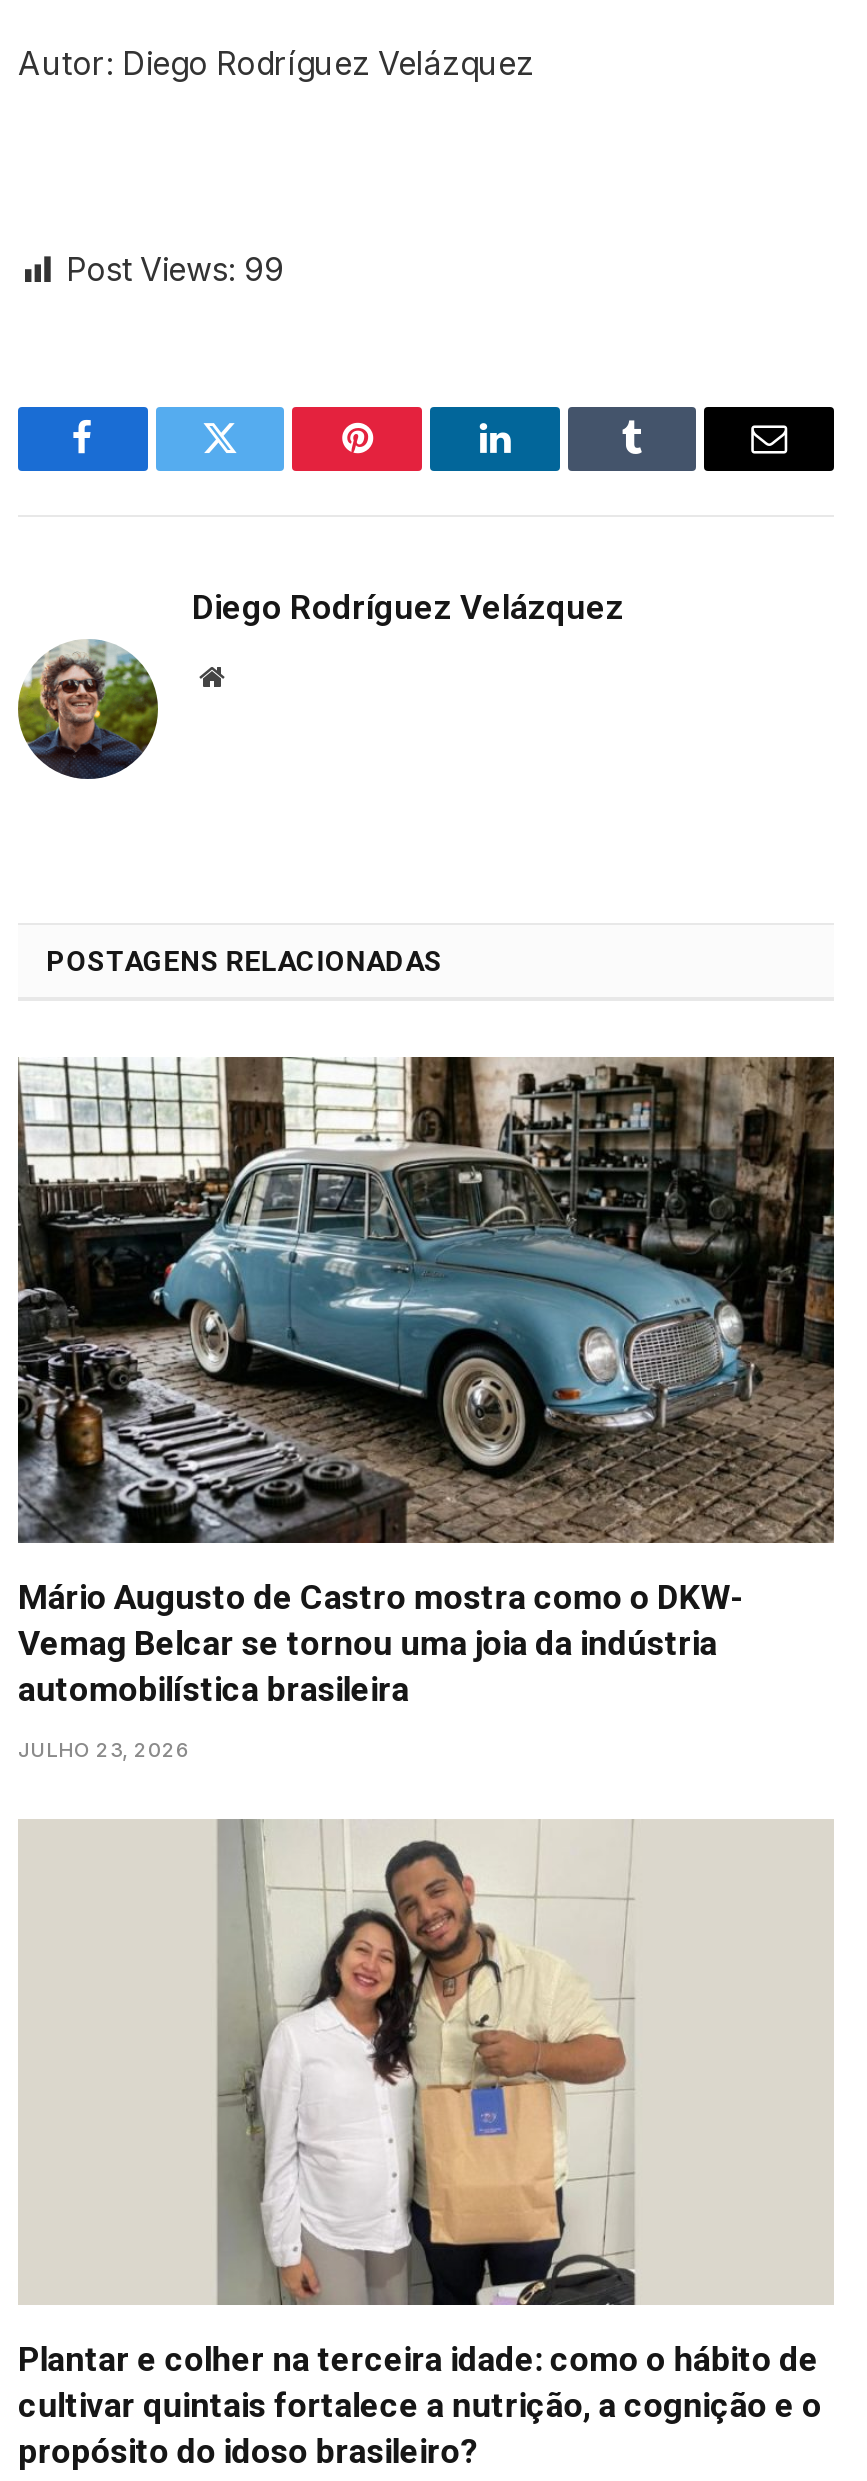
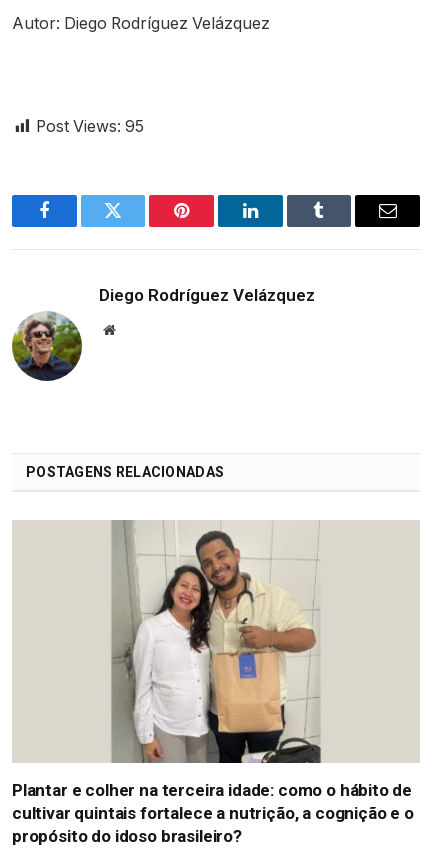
- Post Views: 99
+ Post Views: 95

- [image]
- Mário Augusto de Castro mostra como o DKW-
- Vemag Belcar se tornou uma joia da indústria
- automobilística brasileira
- JULHO 23, 2026
